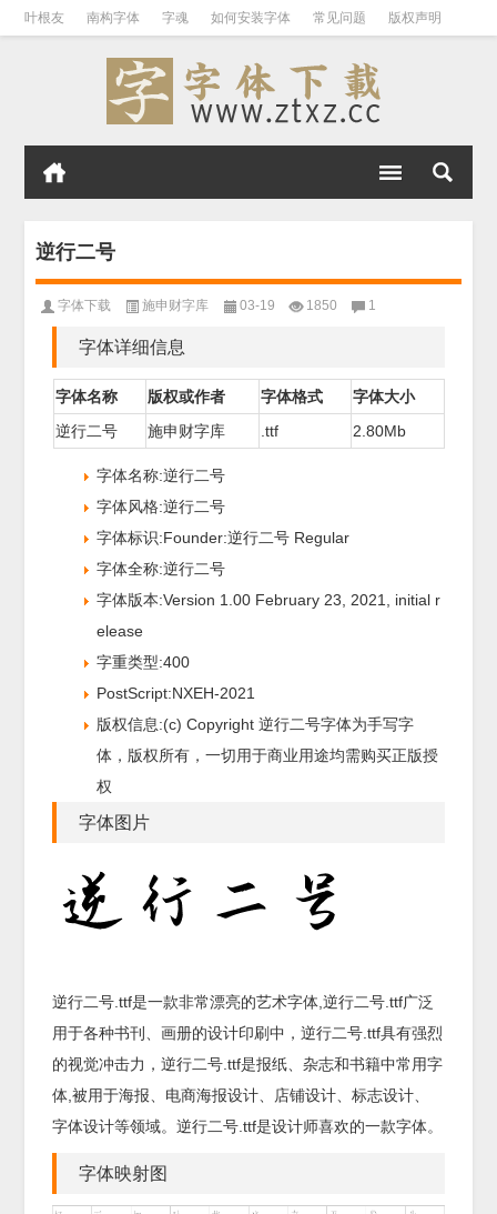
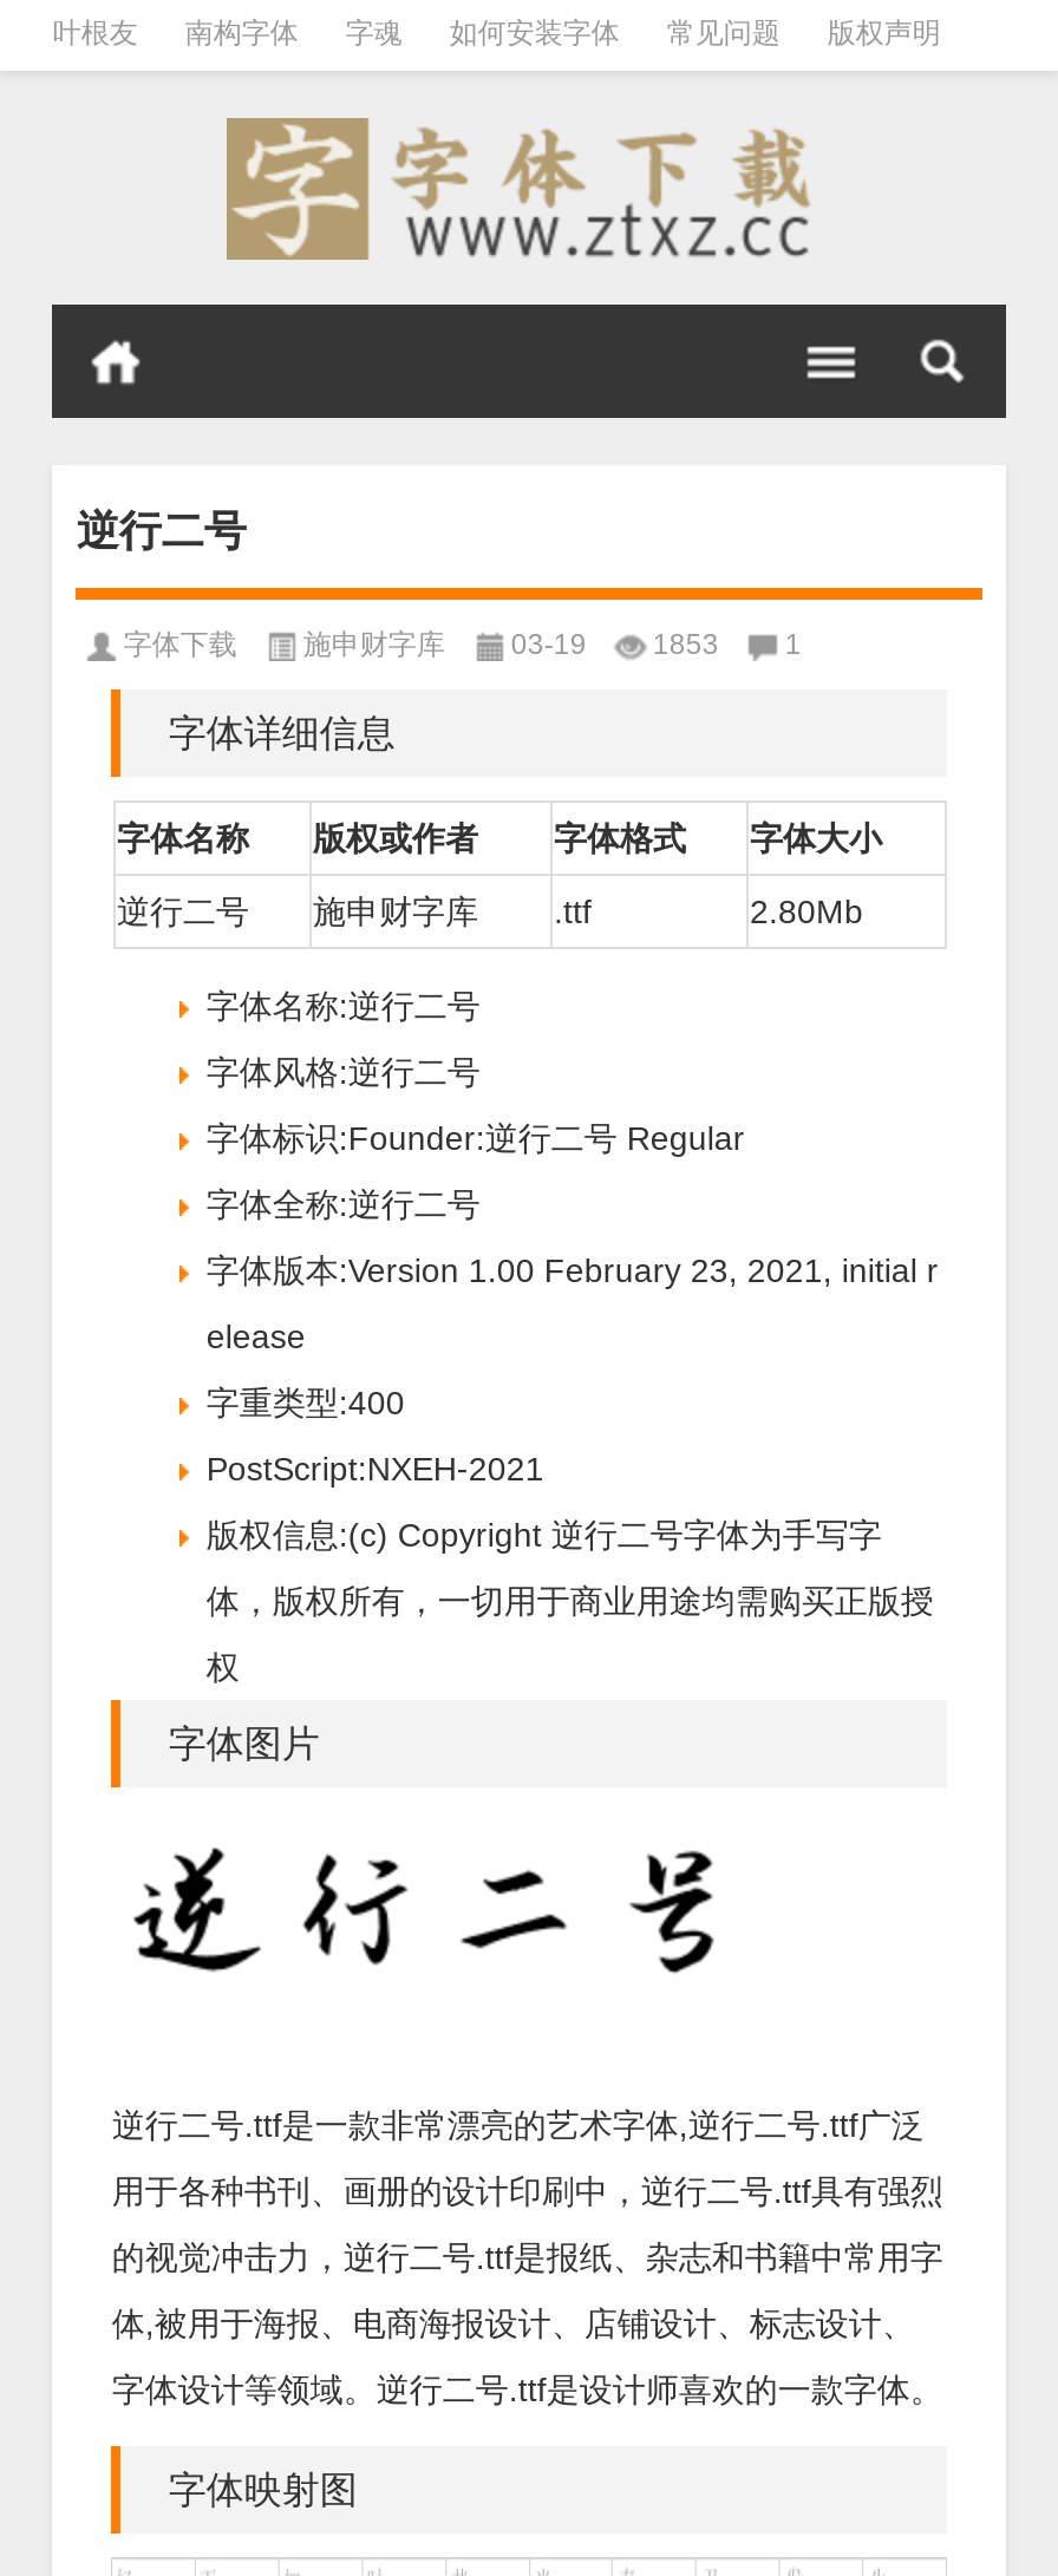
- 字体下载 施申财字库 03-19 1850 1
+ 字体下载 施申财字库 03-19 1853 1
